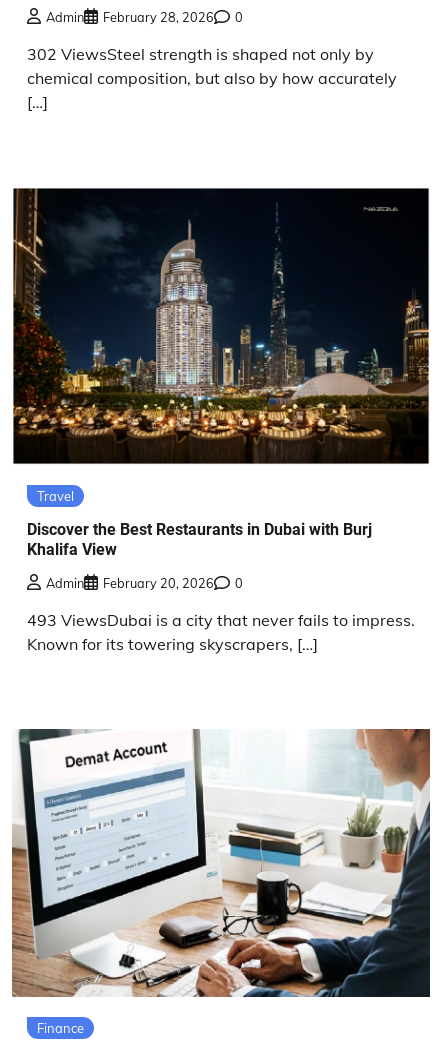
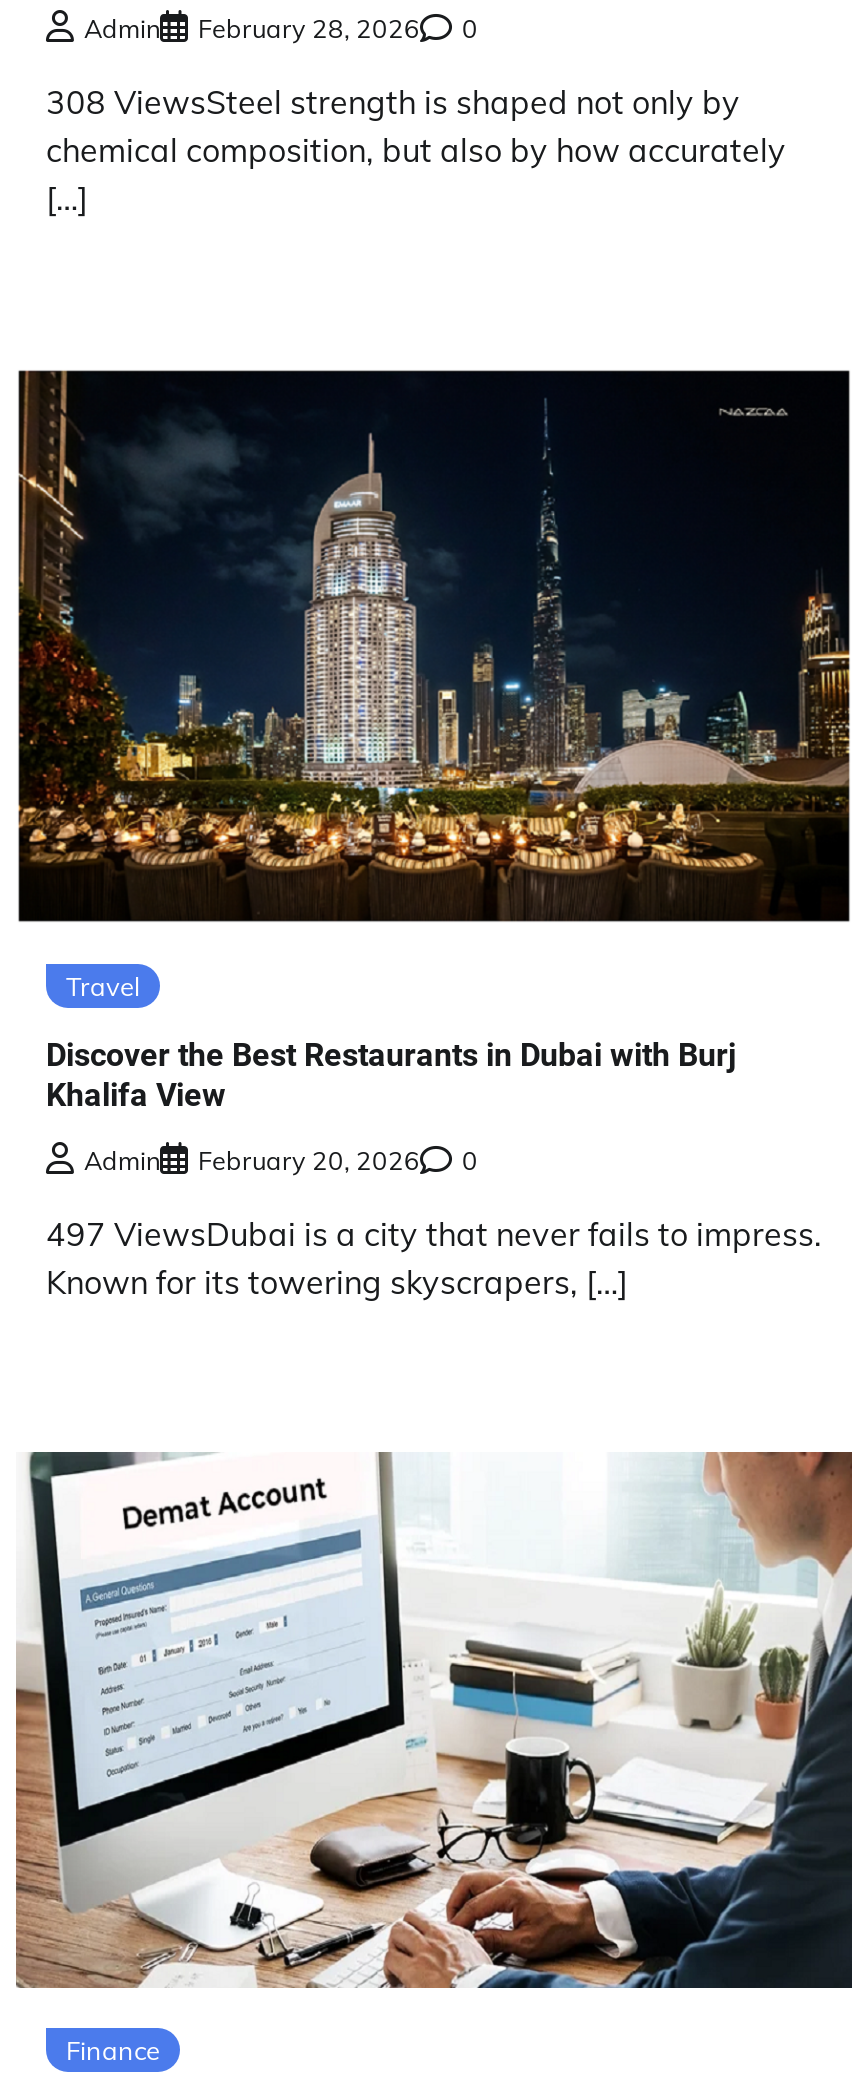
- 302 ViewsSteel strength is shaped not only by
+ 308 ViewsSteel strength is shaped not only by

- 493 ViewsDubai is a city that never fails to impress.
+ 497 ViewsDubai is a city that never fails to impress.
